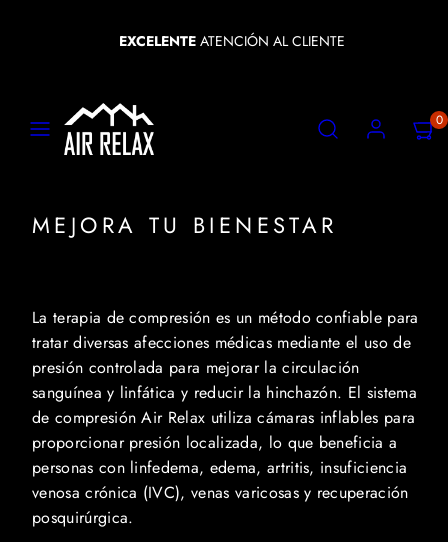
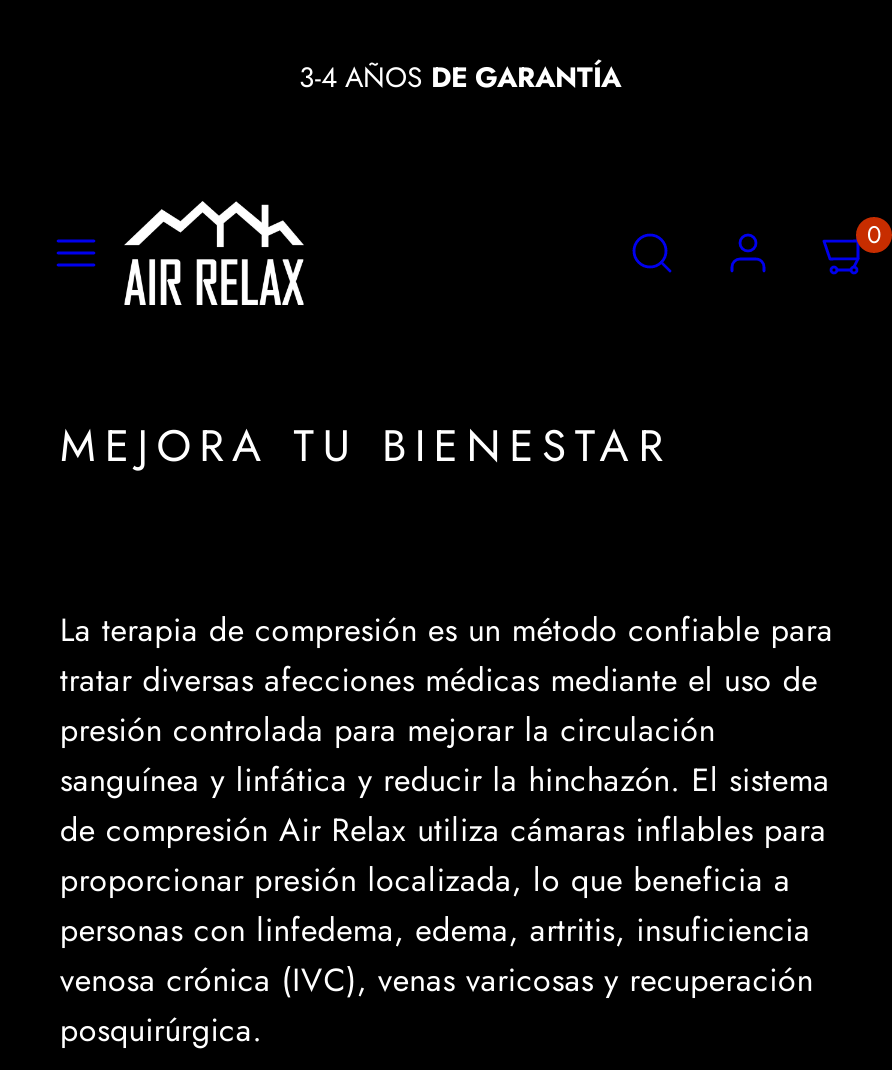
- EXCELENTE ATENCIÓN AL CLIENTE
+ 3-4 AÑOS DE GARANTÍA
